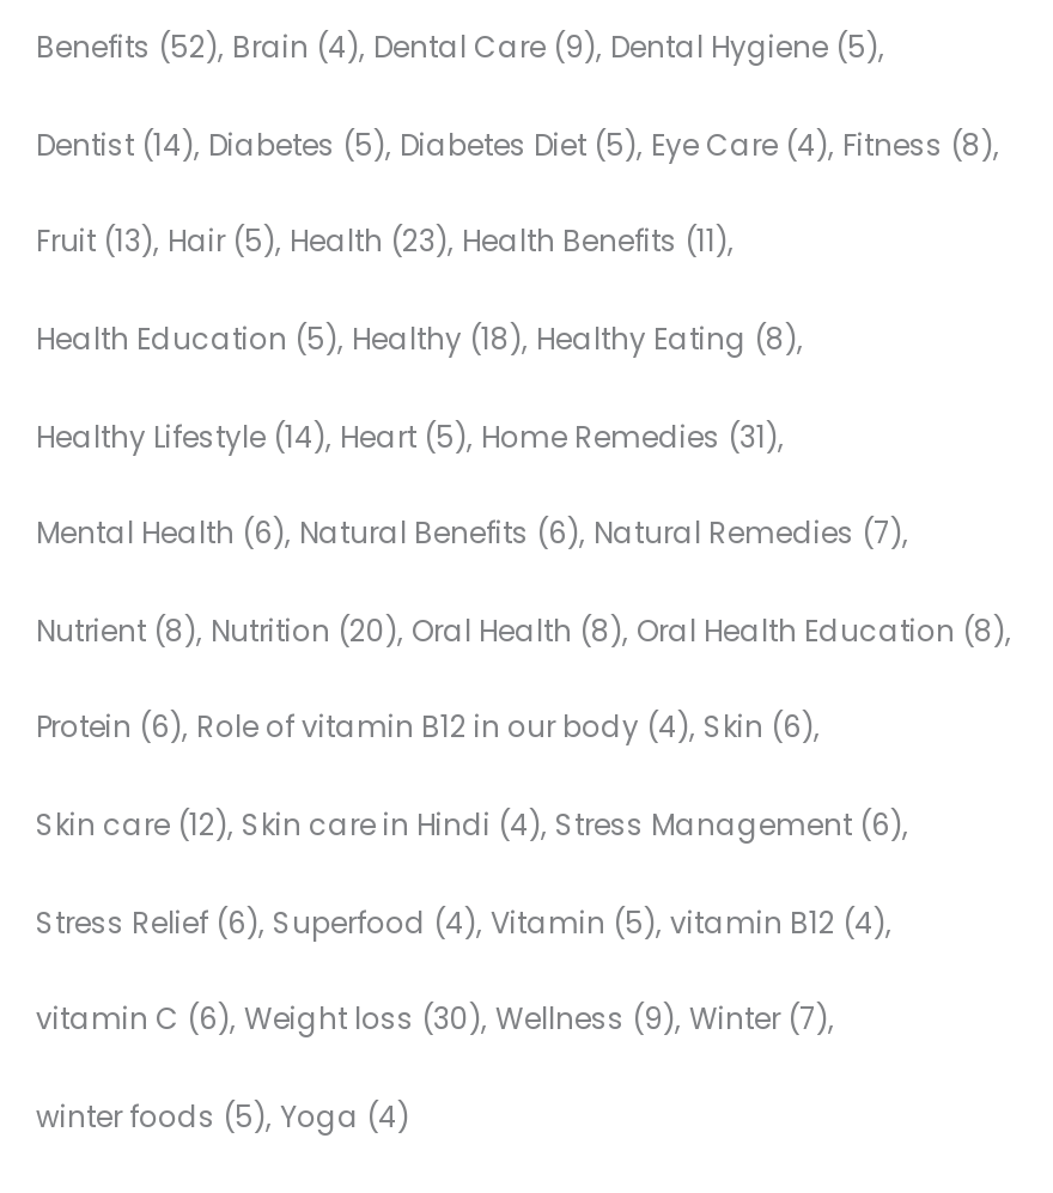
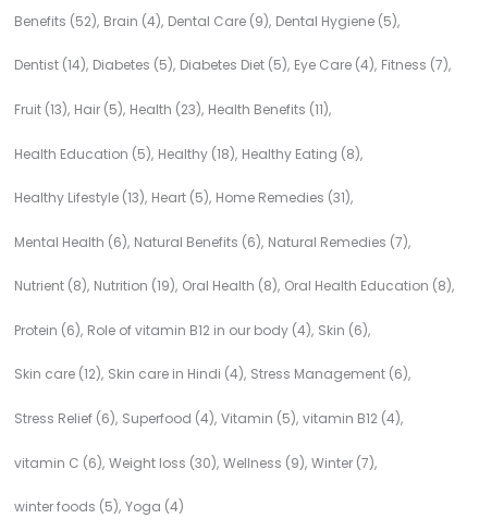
- Dentist (14) Diabetes (5) Diabetes Diet (5) Eye Care (4) Fitness (8)
+ Dentist (14) Diabetes (5) Diabetes Diet (5) Eye Care (4) Fitness (7)

- Healthy Lifestyle (14) Heart (5) Home Remedies (31)
+ Healthy Lifestyle (13) Heart (5) Home Remedies (31)

- Nutrient (8) Nutrition (20) Oral Health (8) Oral Health Education (8)
+ Nutrient (8) Nutrition (19) Oral Health (8) Oral Health Education (8)
